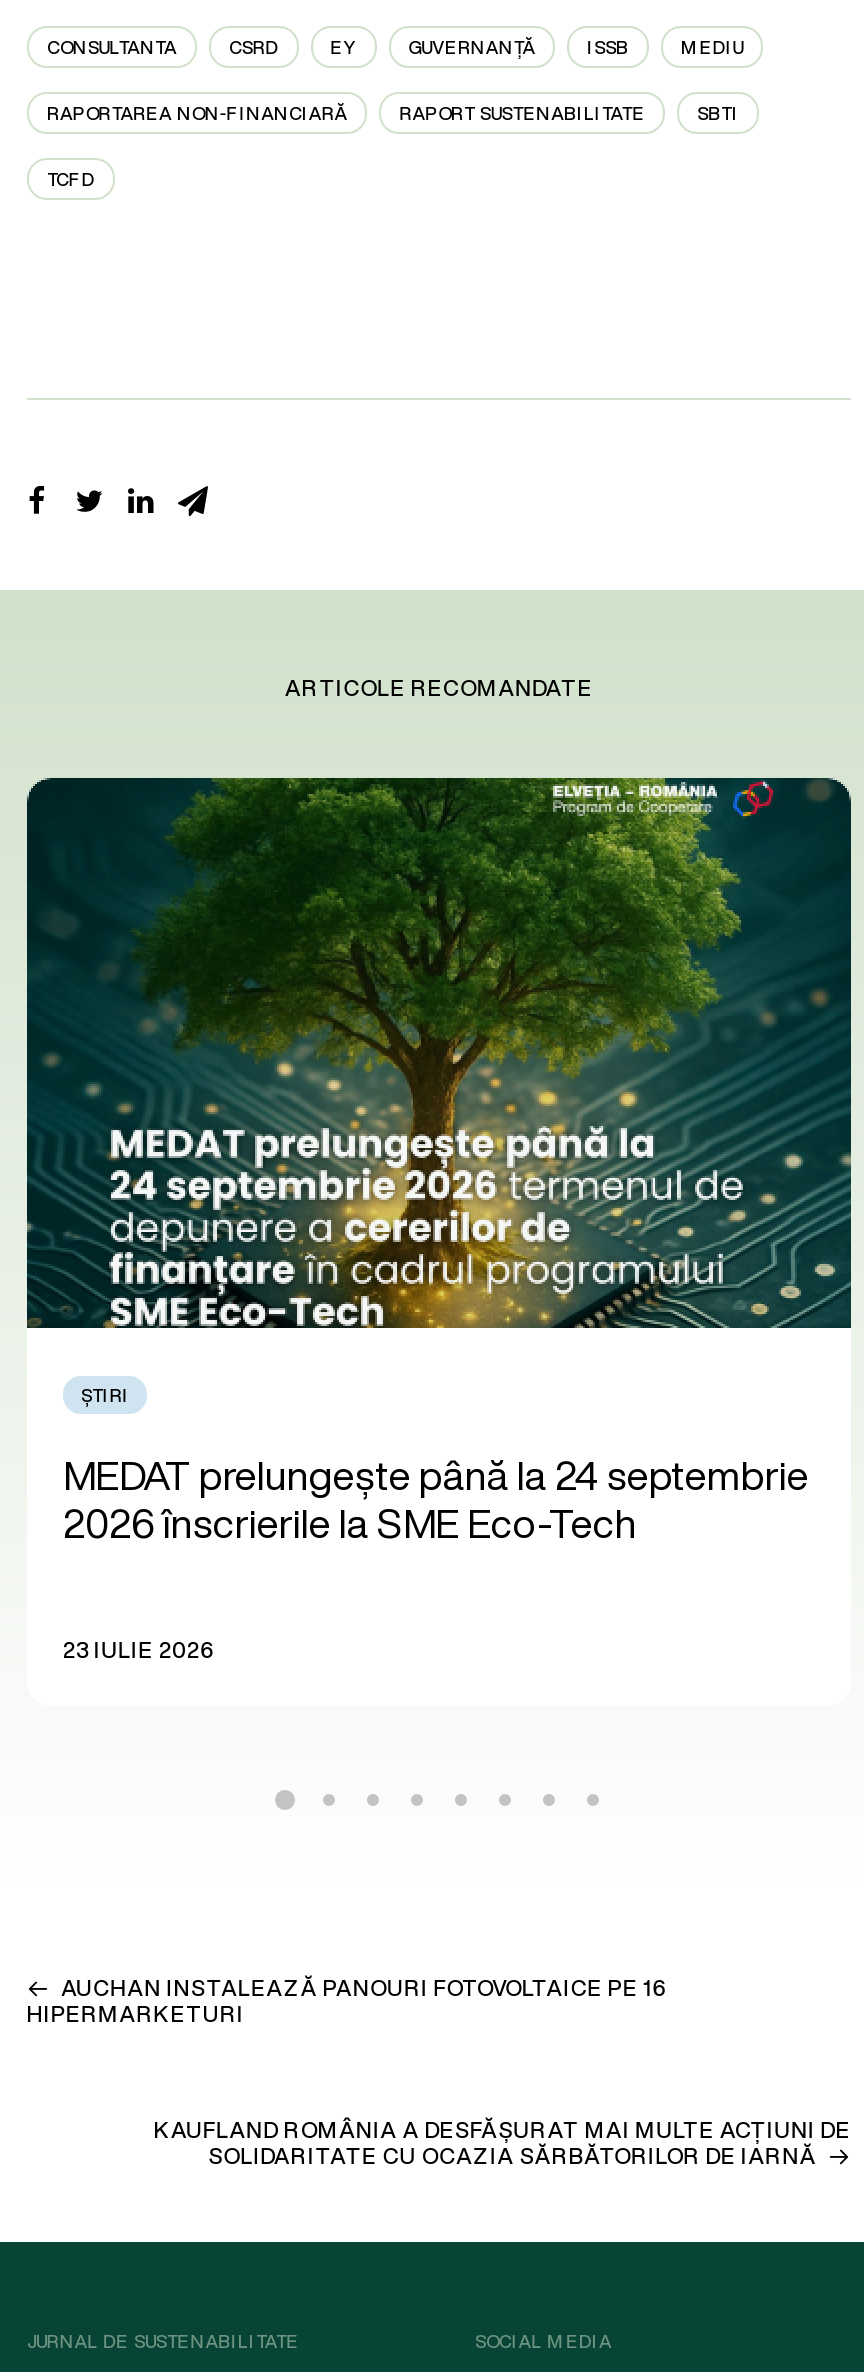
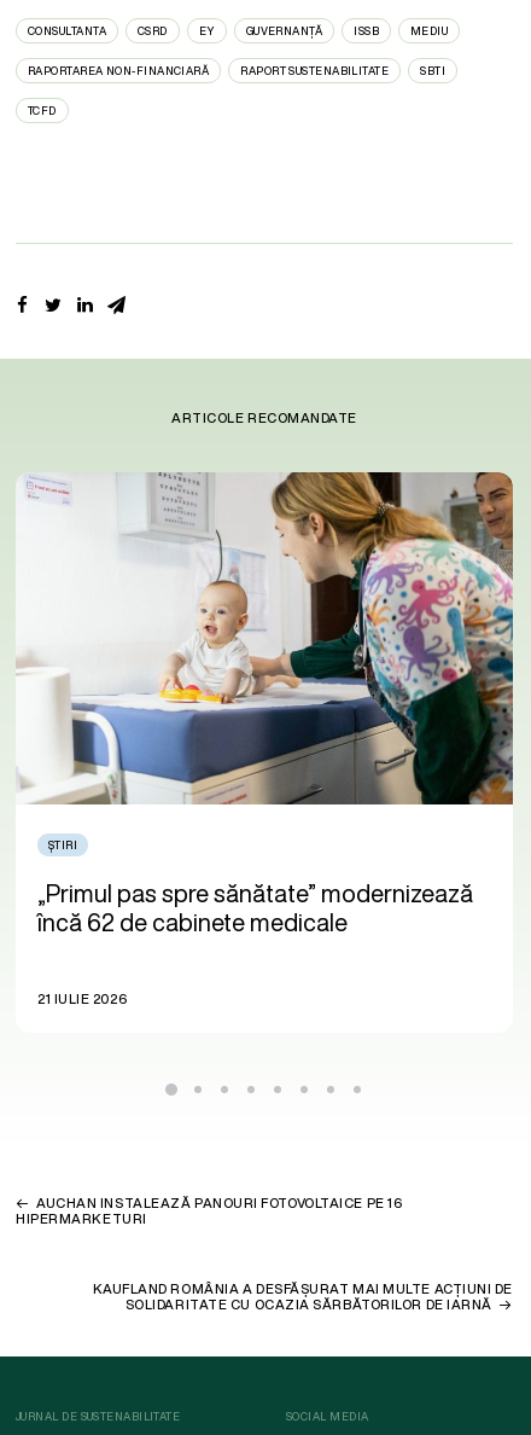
- [image]
+ [image]

- MEDAT prelungește până la 24 septembrie
- 2026 înscrierile la SME Eco-Tech
+ „Primul pas spre sănătate” modernizează
+ încă 62 de cabinete medicale

- 23 IULIE 2026
+ 21 IULIE 2026
